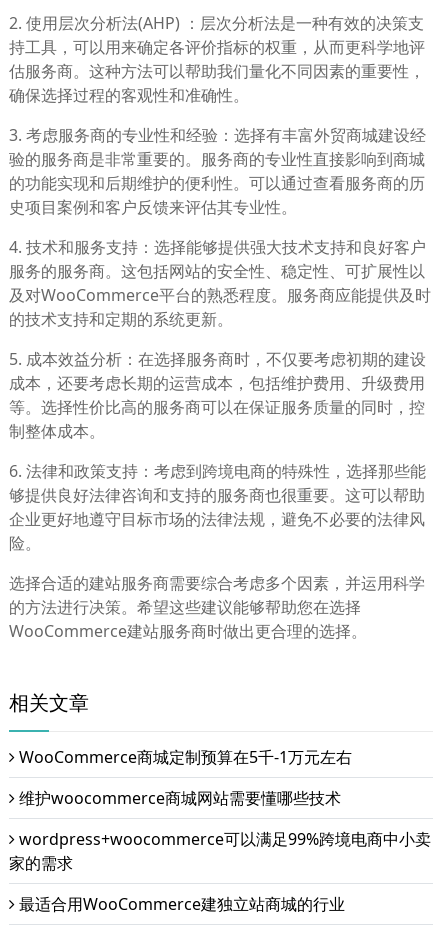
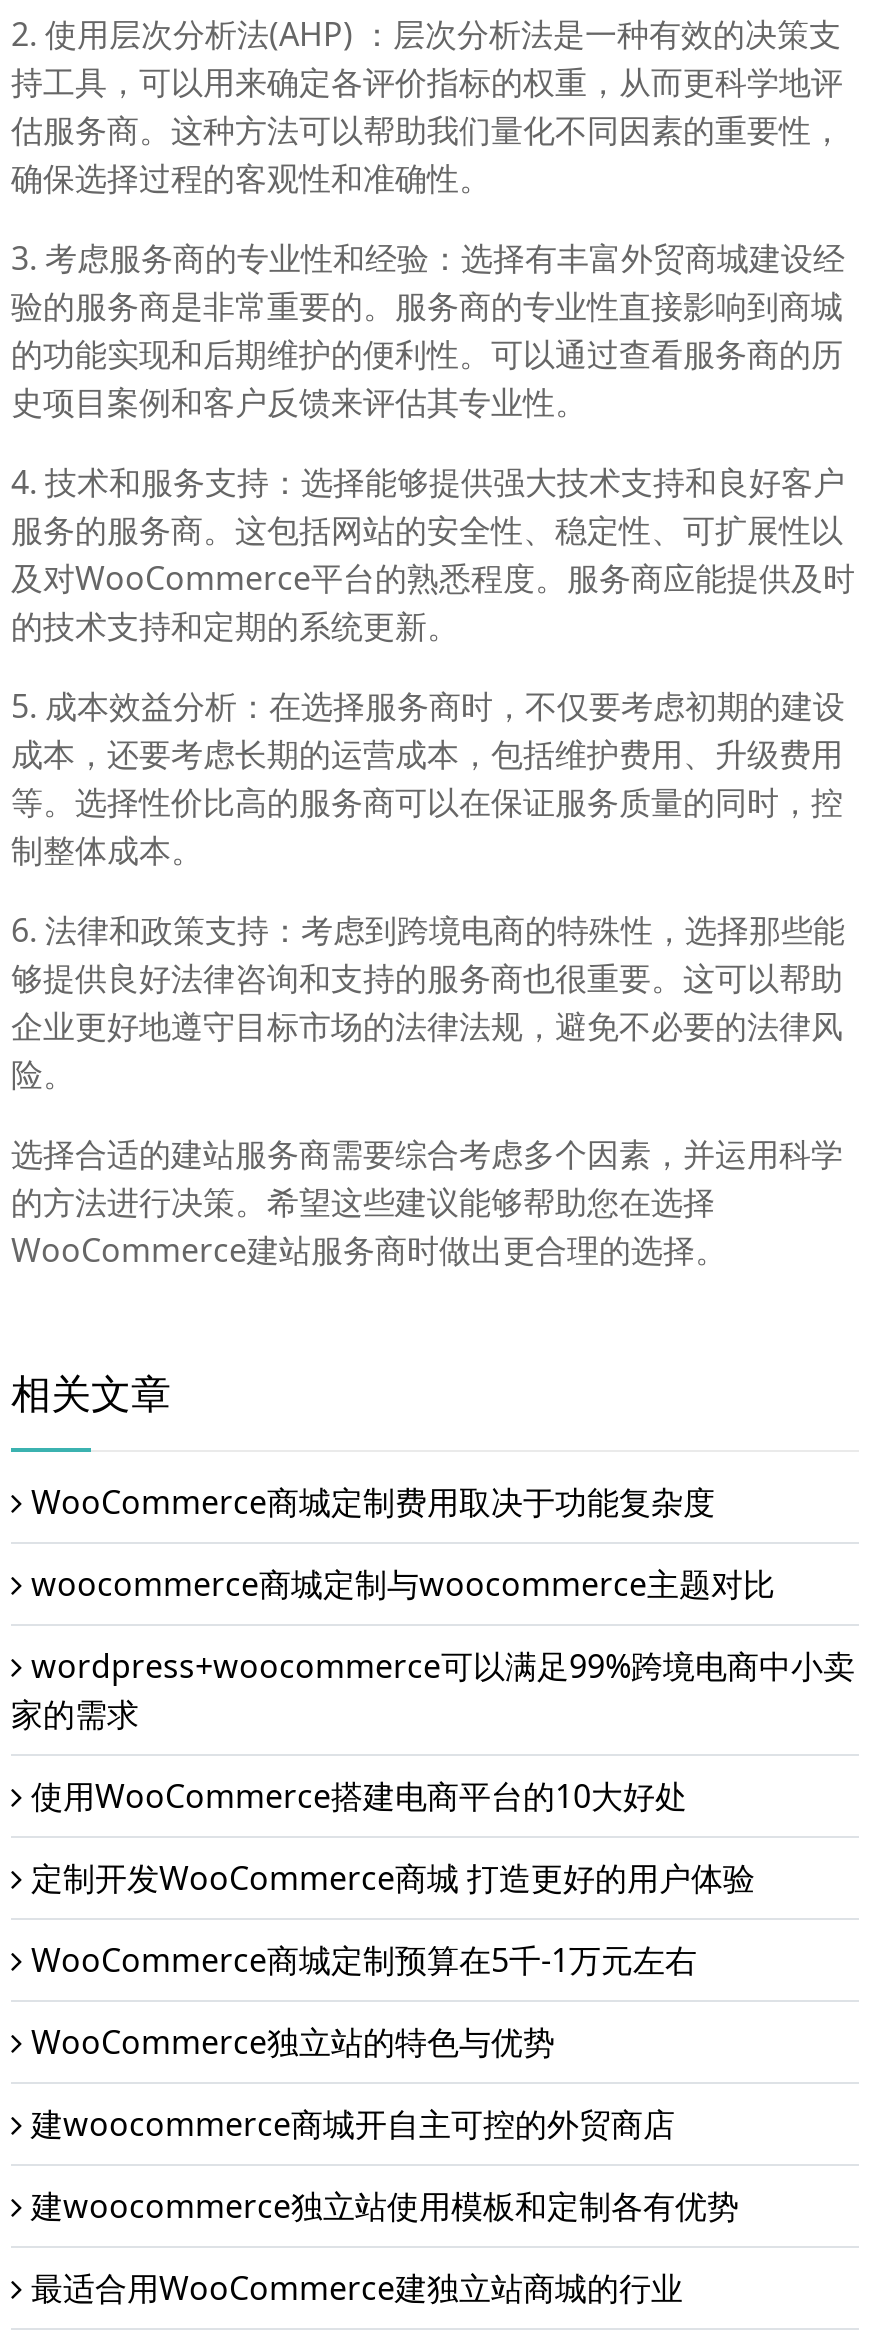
+ WooCommerce商城定制费用取决于功能复杂度

moved down: WooCommerce商城定制预算在5千-1万元左右

- 维护woocommerce商城网站需要懂哪些技术
+ woocommerce商城定制与woocommerce主题对比

+ 使用WooCommerce搭建电商平台的10大好处
+ 定制开发WooCommerce商城 打造更好的用户体验
+ WooCommerce独立站的特色与优势
+ 建woocommerce商城开自主可控的外贸商店
+ 建woocommerce独立站使用模板和定制各有优势
